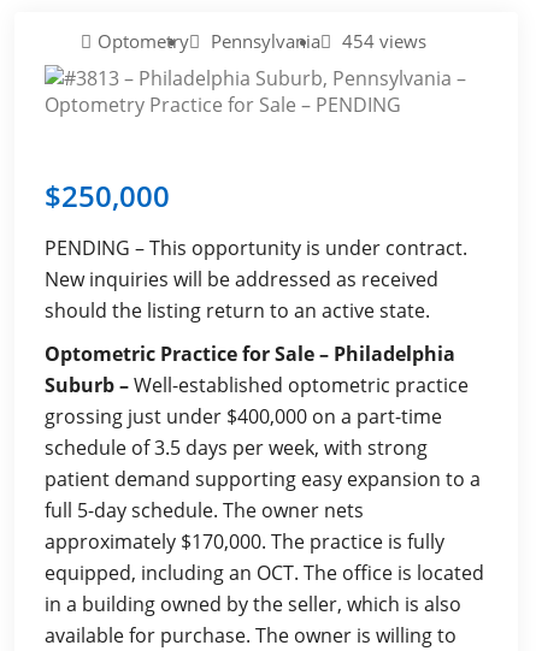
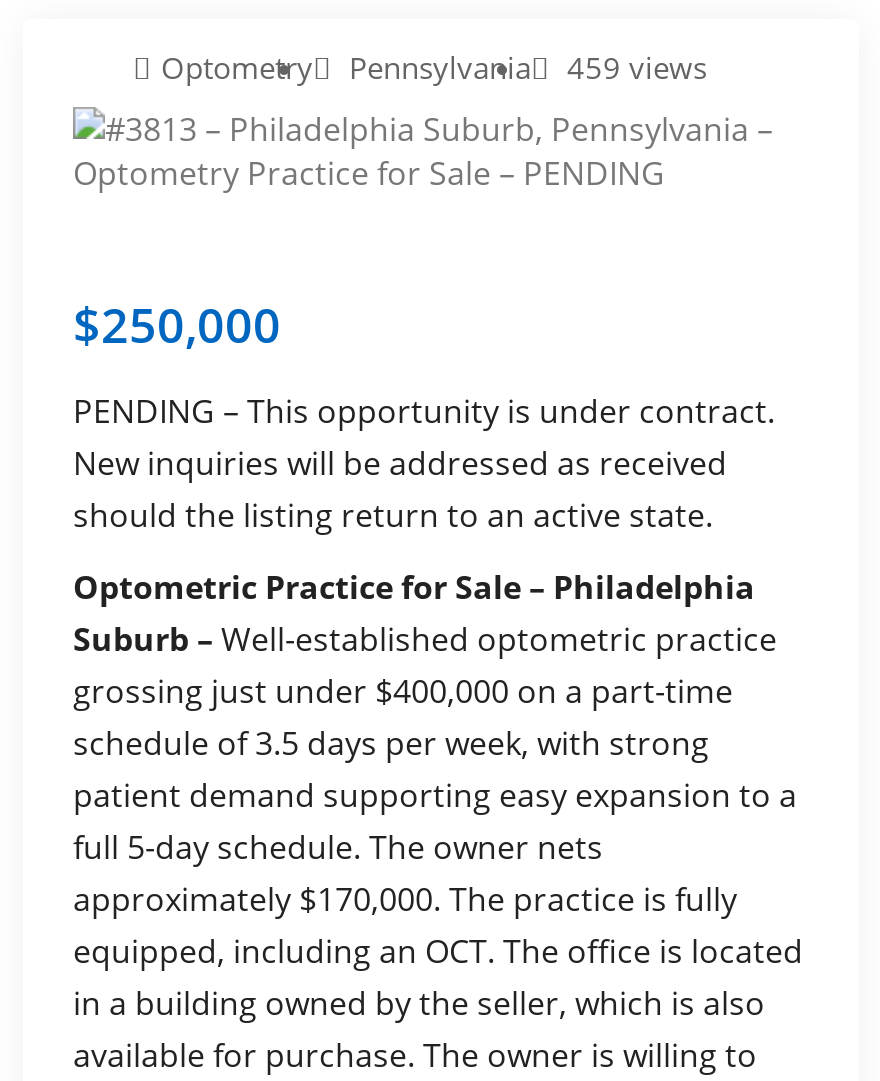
- Optometry Pennsylvania 454 views
+ Optometry Pennsylvania 459 views
